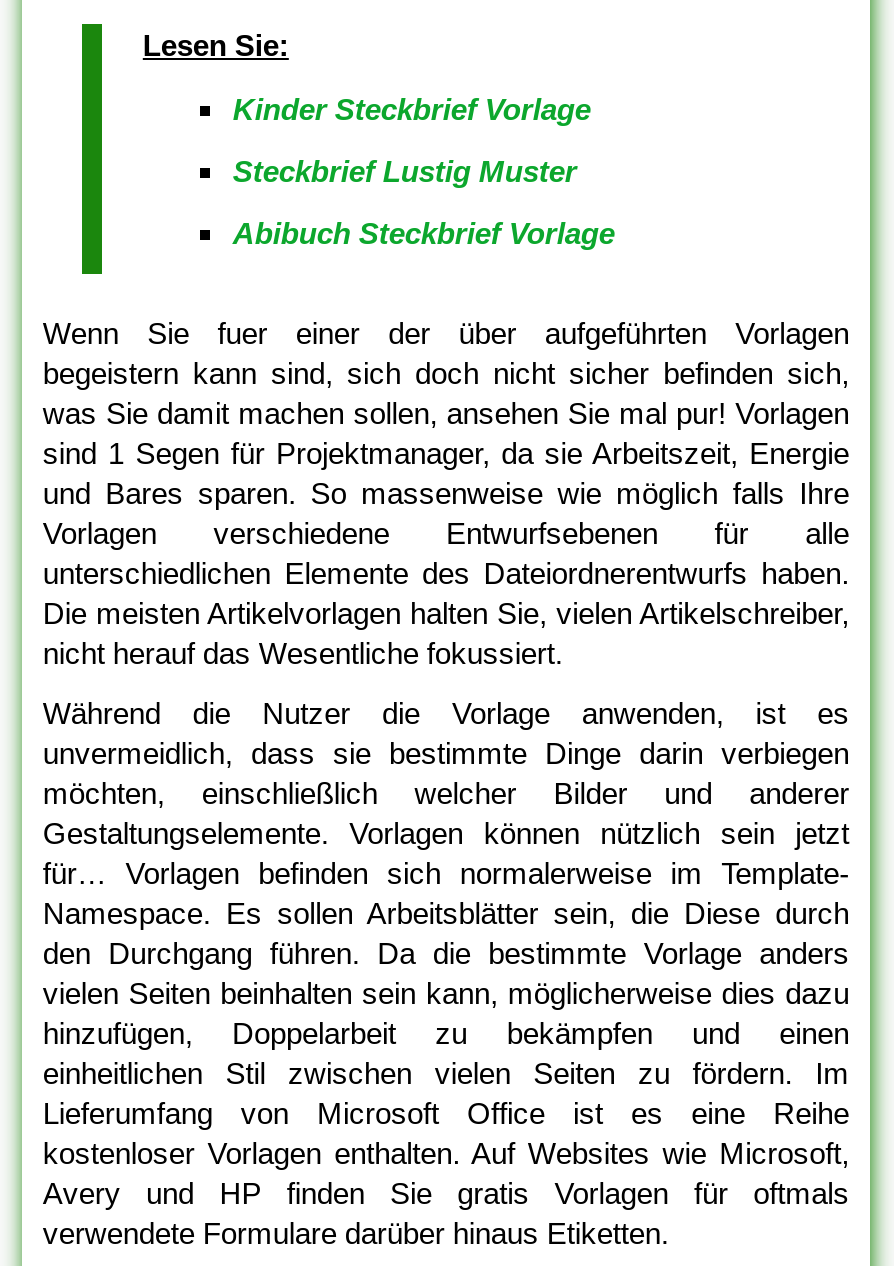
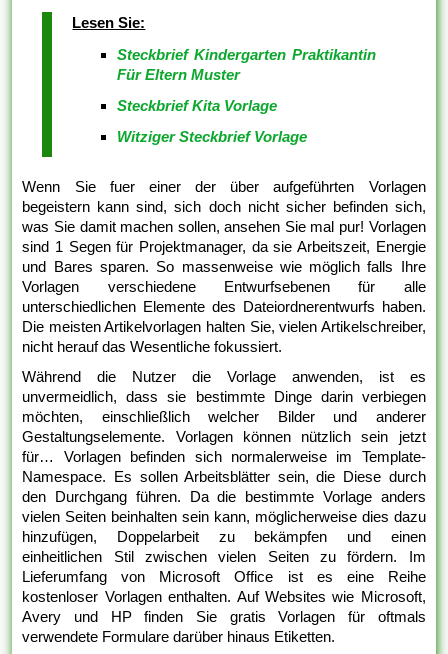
- Kinder Steckbrief Vorlage
+ Steckbrief Kindergarten Praktikantin
+ Für Eltern Muster

- Steckbrief Lustig Muster
+ Steckbrief Kita Vorlage

- Abibuch Steckbrief Vorlage
+ Witziger Steckbrief Vorlage
